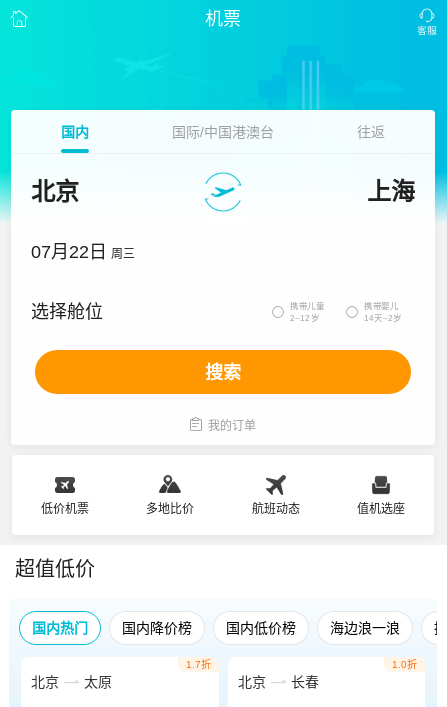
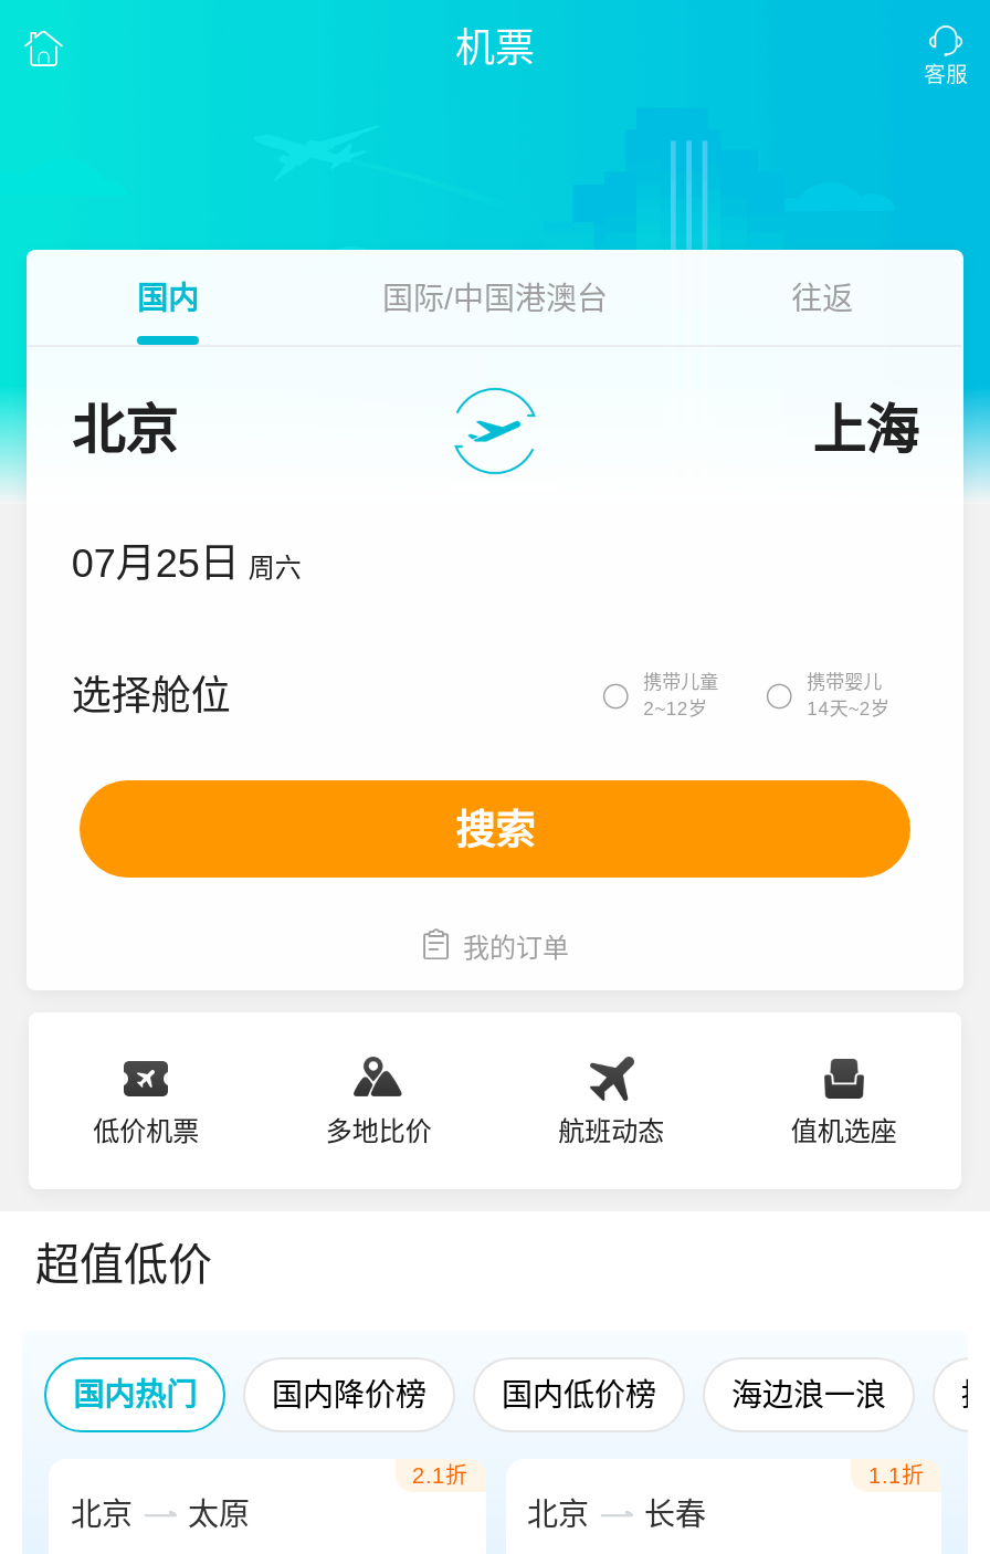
- 07月22日 周三
+ 07月25日 周六

- 1.7折
+ 2.1折

- 1.0折
+ 1.1折
